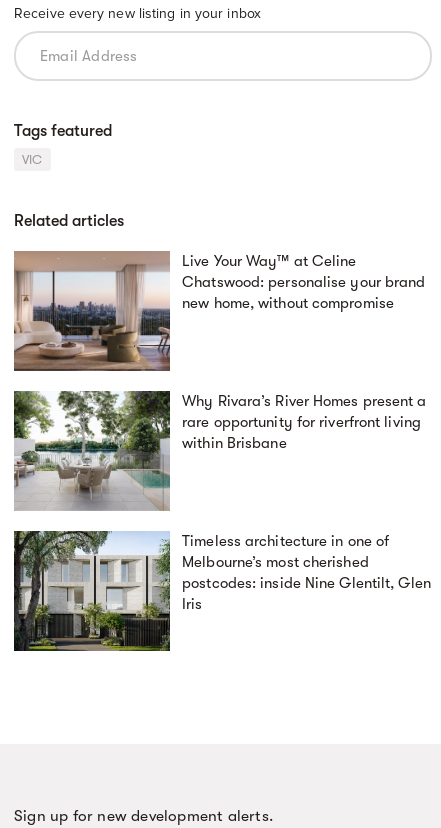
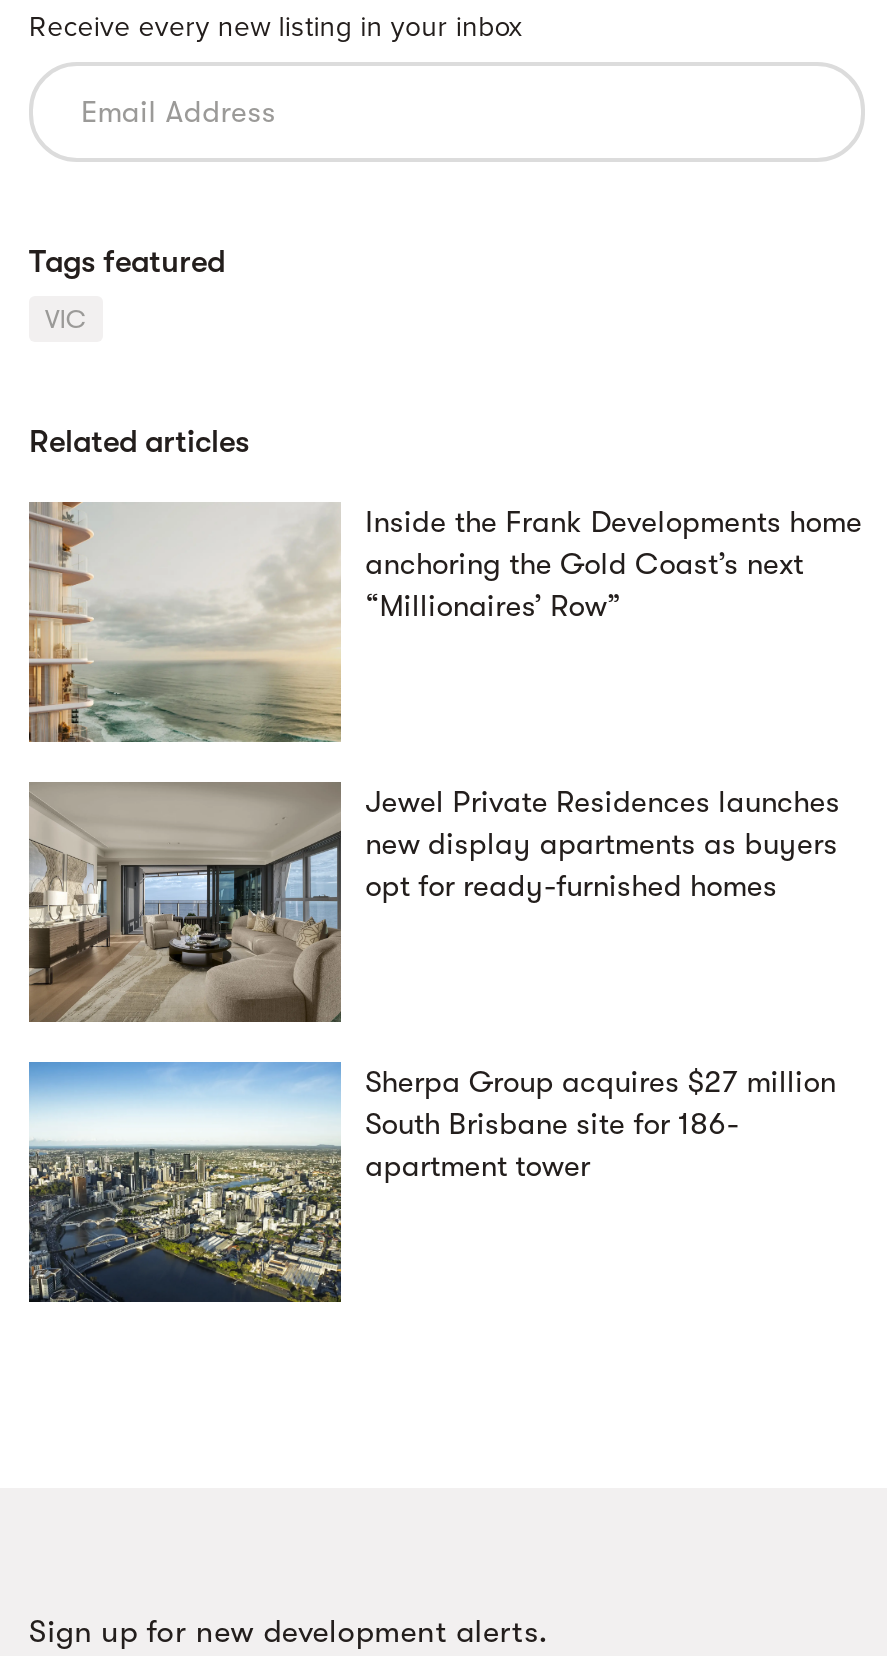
- [image]
- Live Your Way™ at Celine
- Chatswood: personalise your brand
- new home, without compromise
+ [image]
+ Inside the Frank Developments home
+ anchoring the Gold Coast’s next
+ “Millionaires’ Row”

- [image]
- Why Rivara’s River Homes present a
- rare opportunity for riverfront living
- within Brisbane
+ [image]
+ Jewel Private Residences launches
+ new display apartments as buyers
+ opt for ready-furnished homes

- [image]
- Timeless architecture in one of
- Melbourne’s most cherished
- postcodes: inside Nine Glentilt, Glen
- Iris
+ [image]
+ Sherpa Group acquires $27 million
+ South Brisbane site for 186-
+ apartment tower
